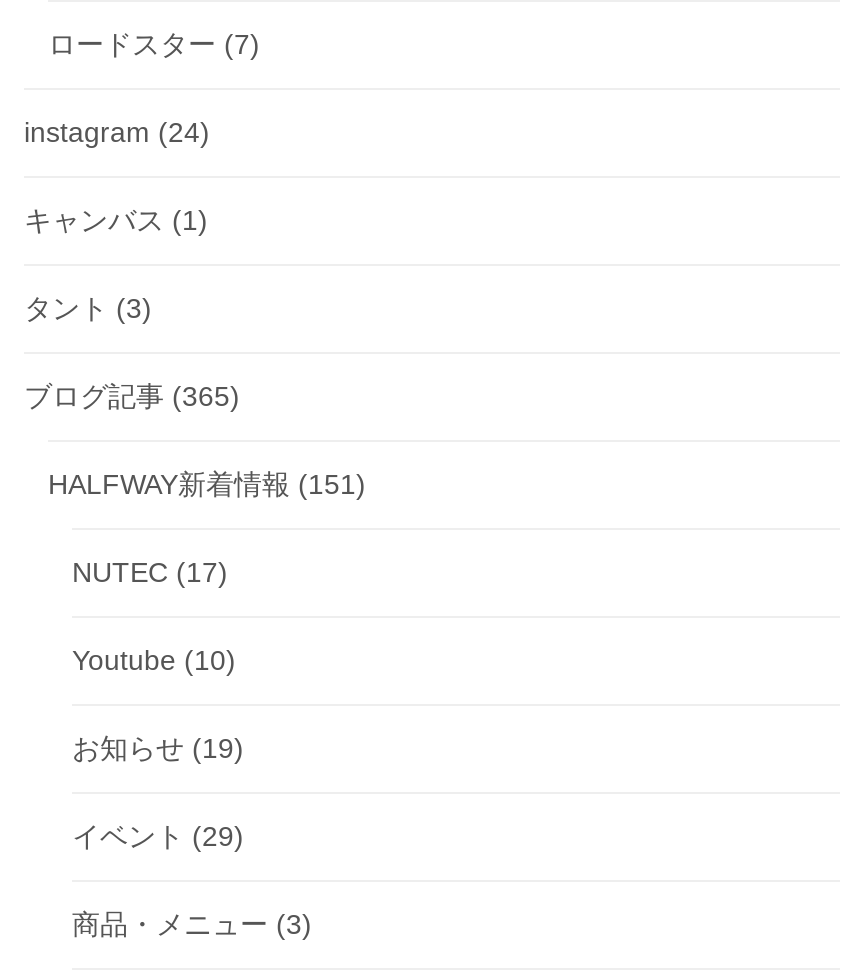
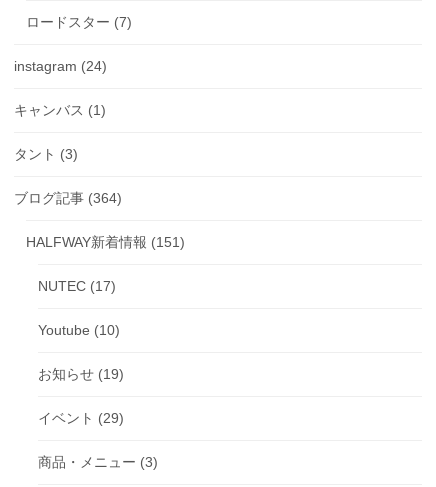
- ブログ記事(365)
+ ブログ記事(364)
